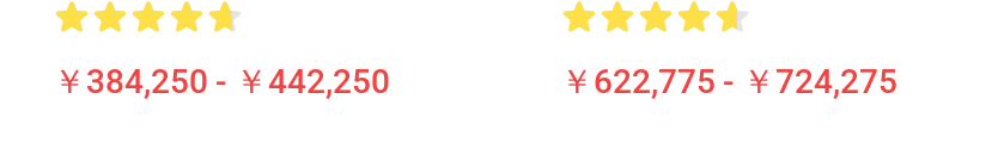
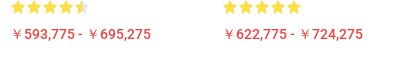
- ￥384,250 - ￥442,250
+ ￥593,775 - ￥695,275
